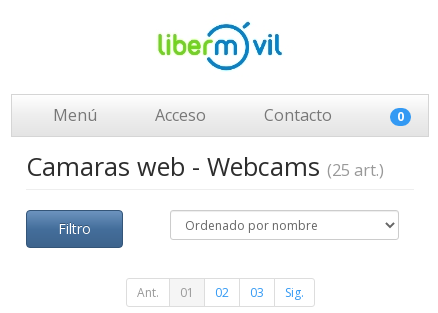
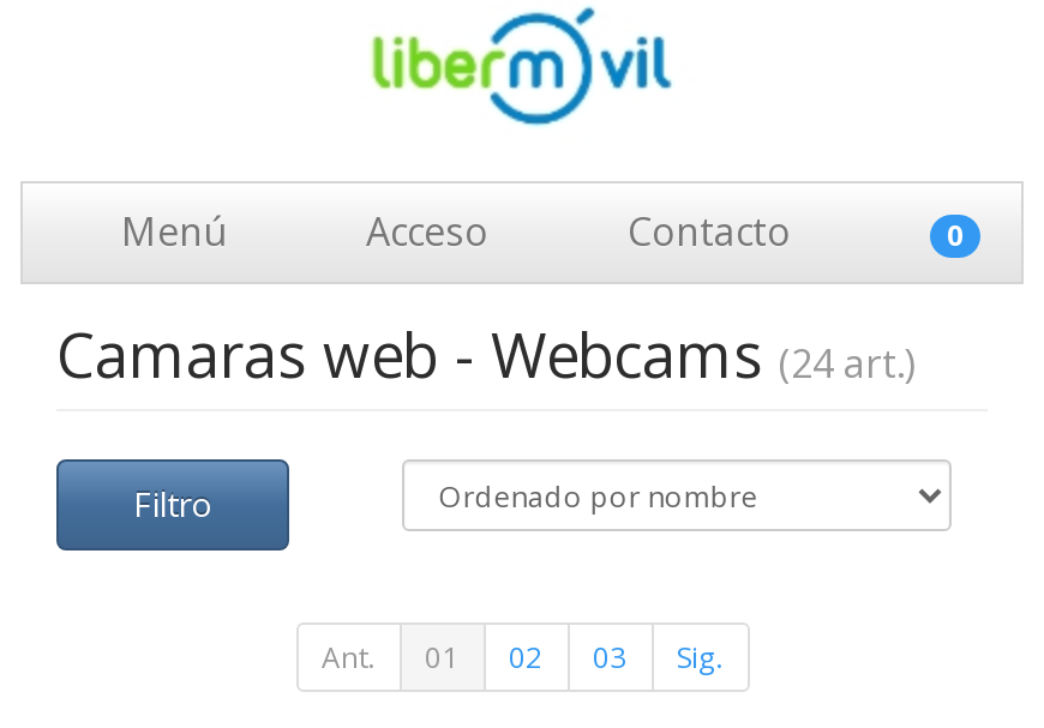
- Camaras web - Webcams (25 art.)
+ Camaras web - Webcams (24 art.)
